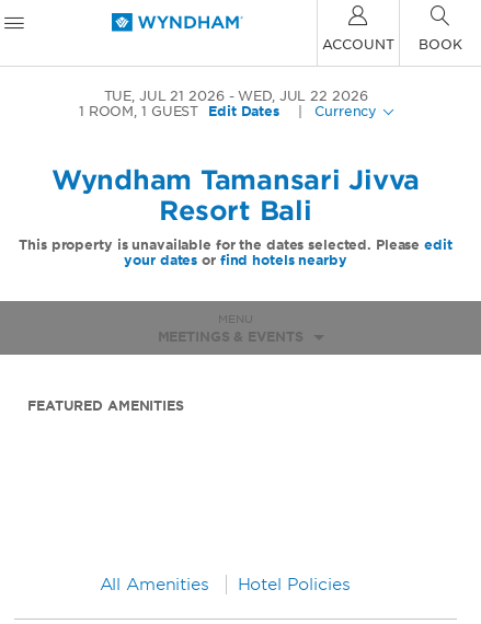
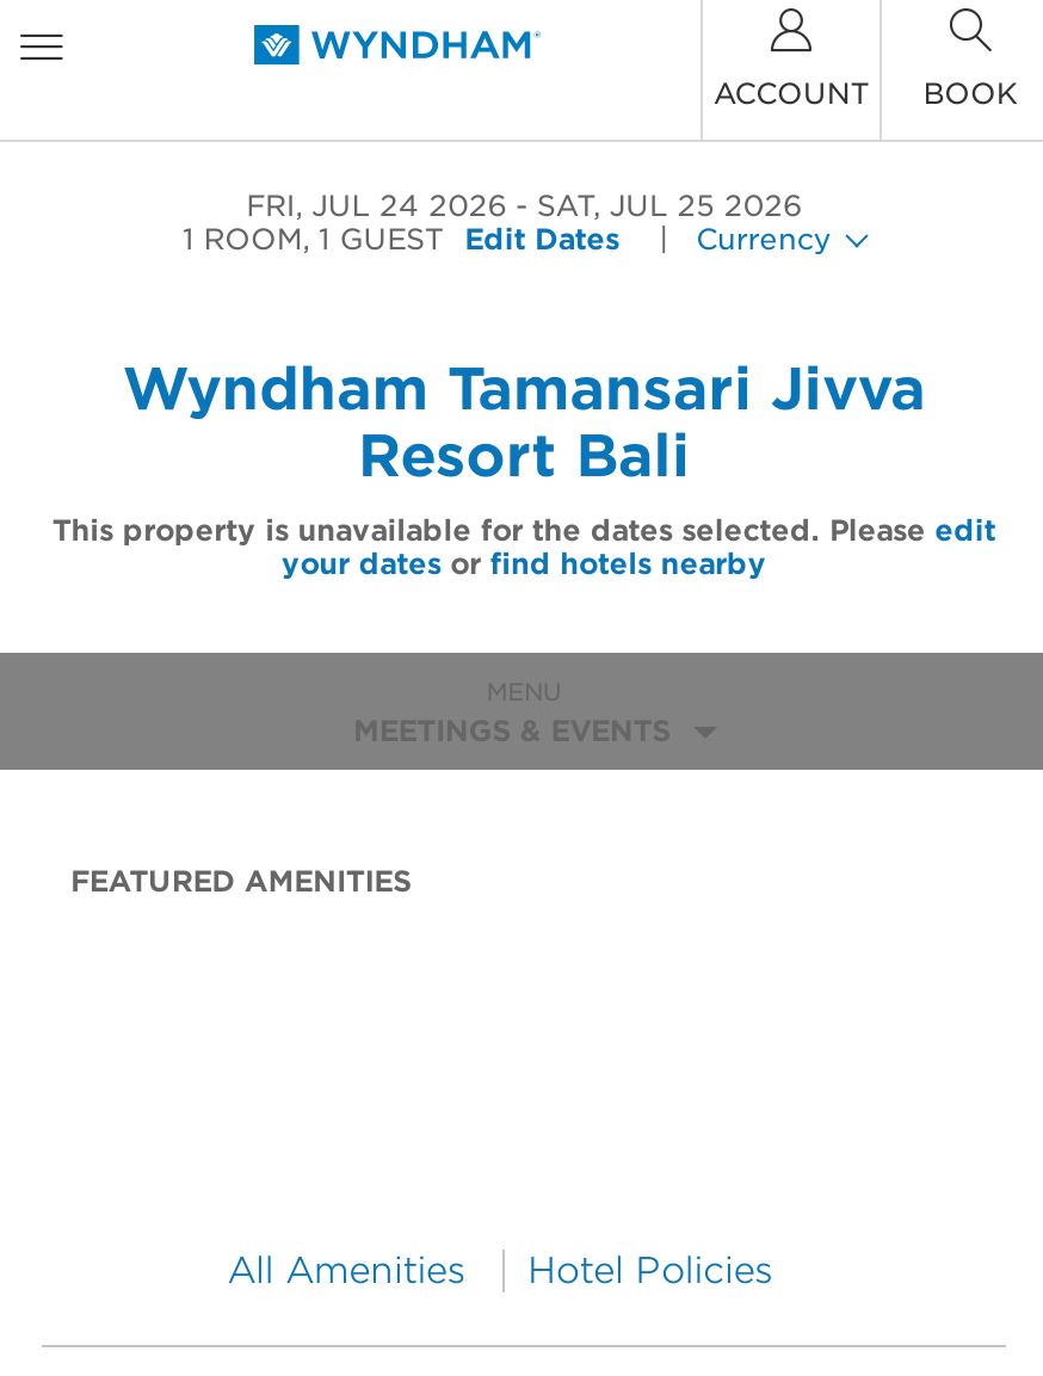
- TUE, JUL 21 2026
+ FRI, JUL 24 2026

- WED, JUL 22 2026
+ SAT, JUL 25 2026
